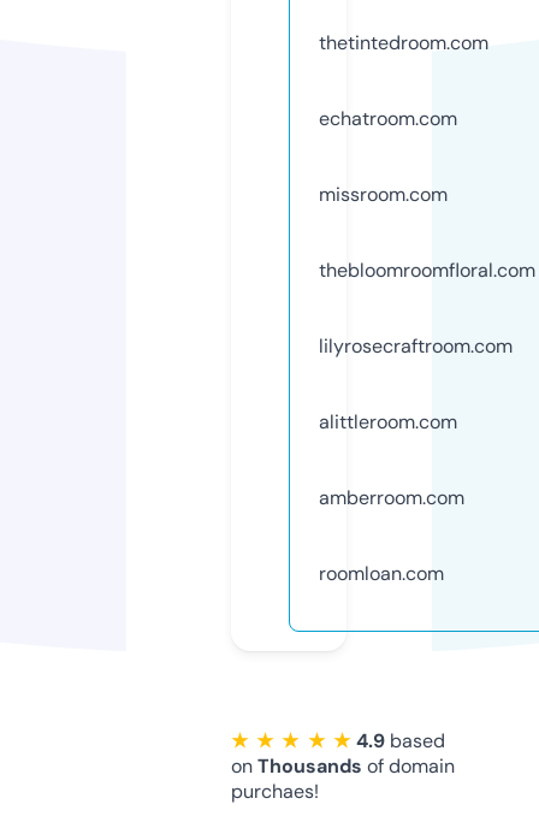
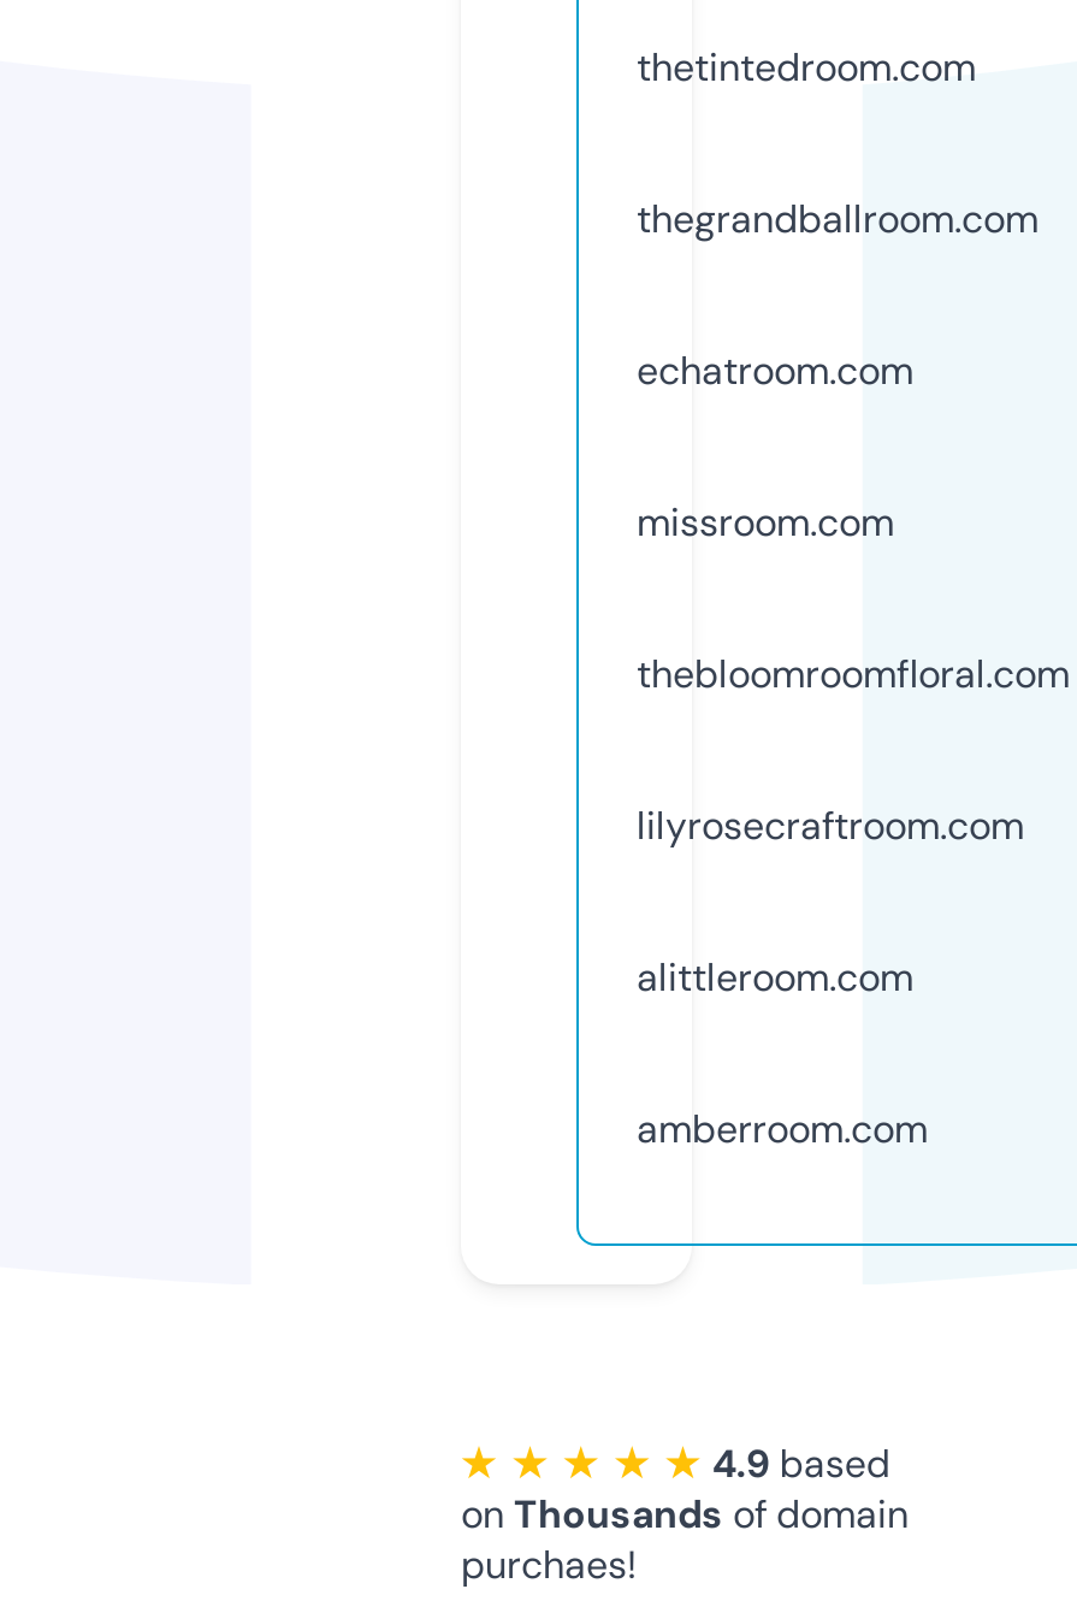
+ thegrandballroom.com

moved down: echatroom.com | missroom.com | thebloomroomfloral.com | lilyrosecraftroom.com | alittleroom.com | amberroom.com

- roomloan.com
